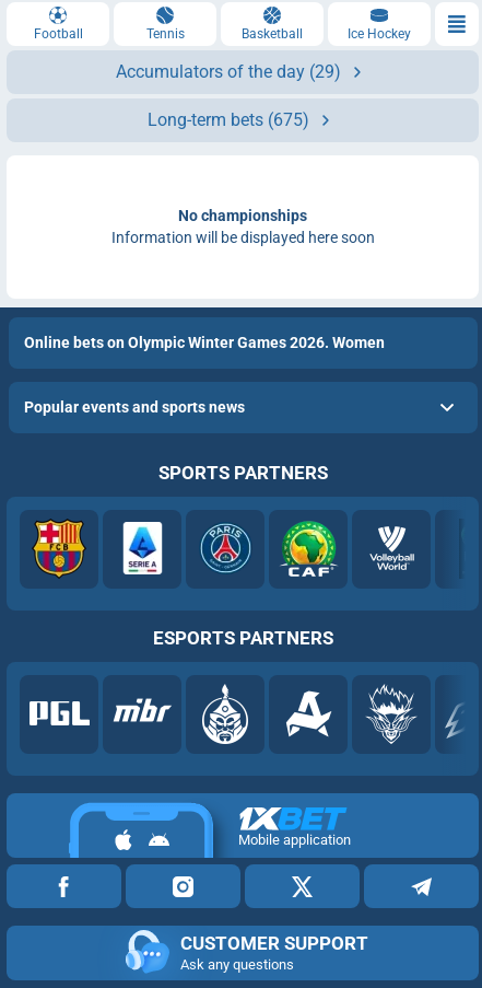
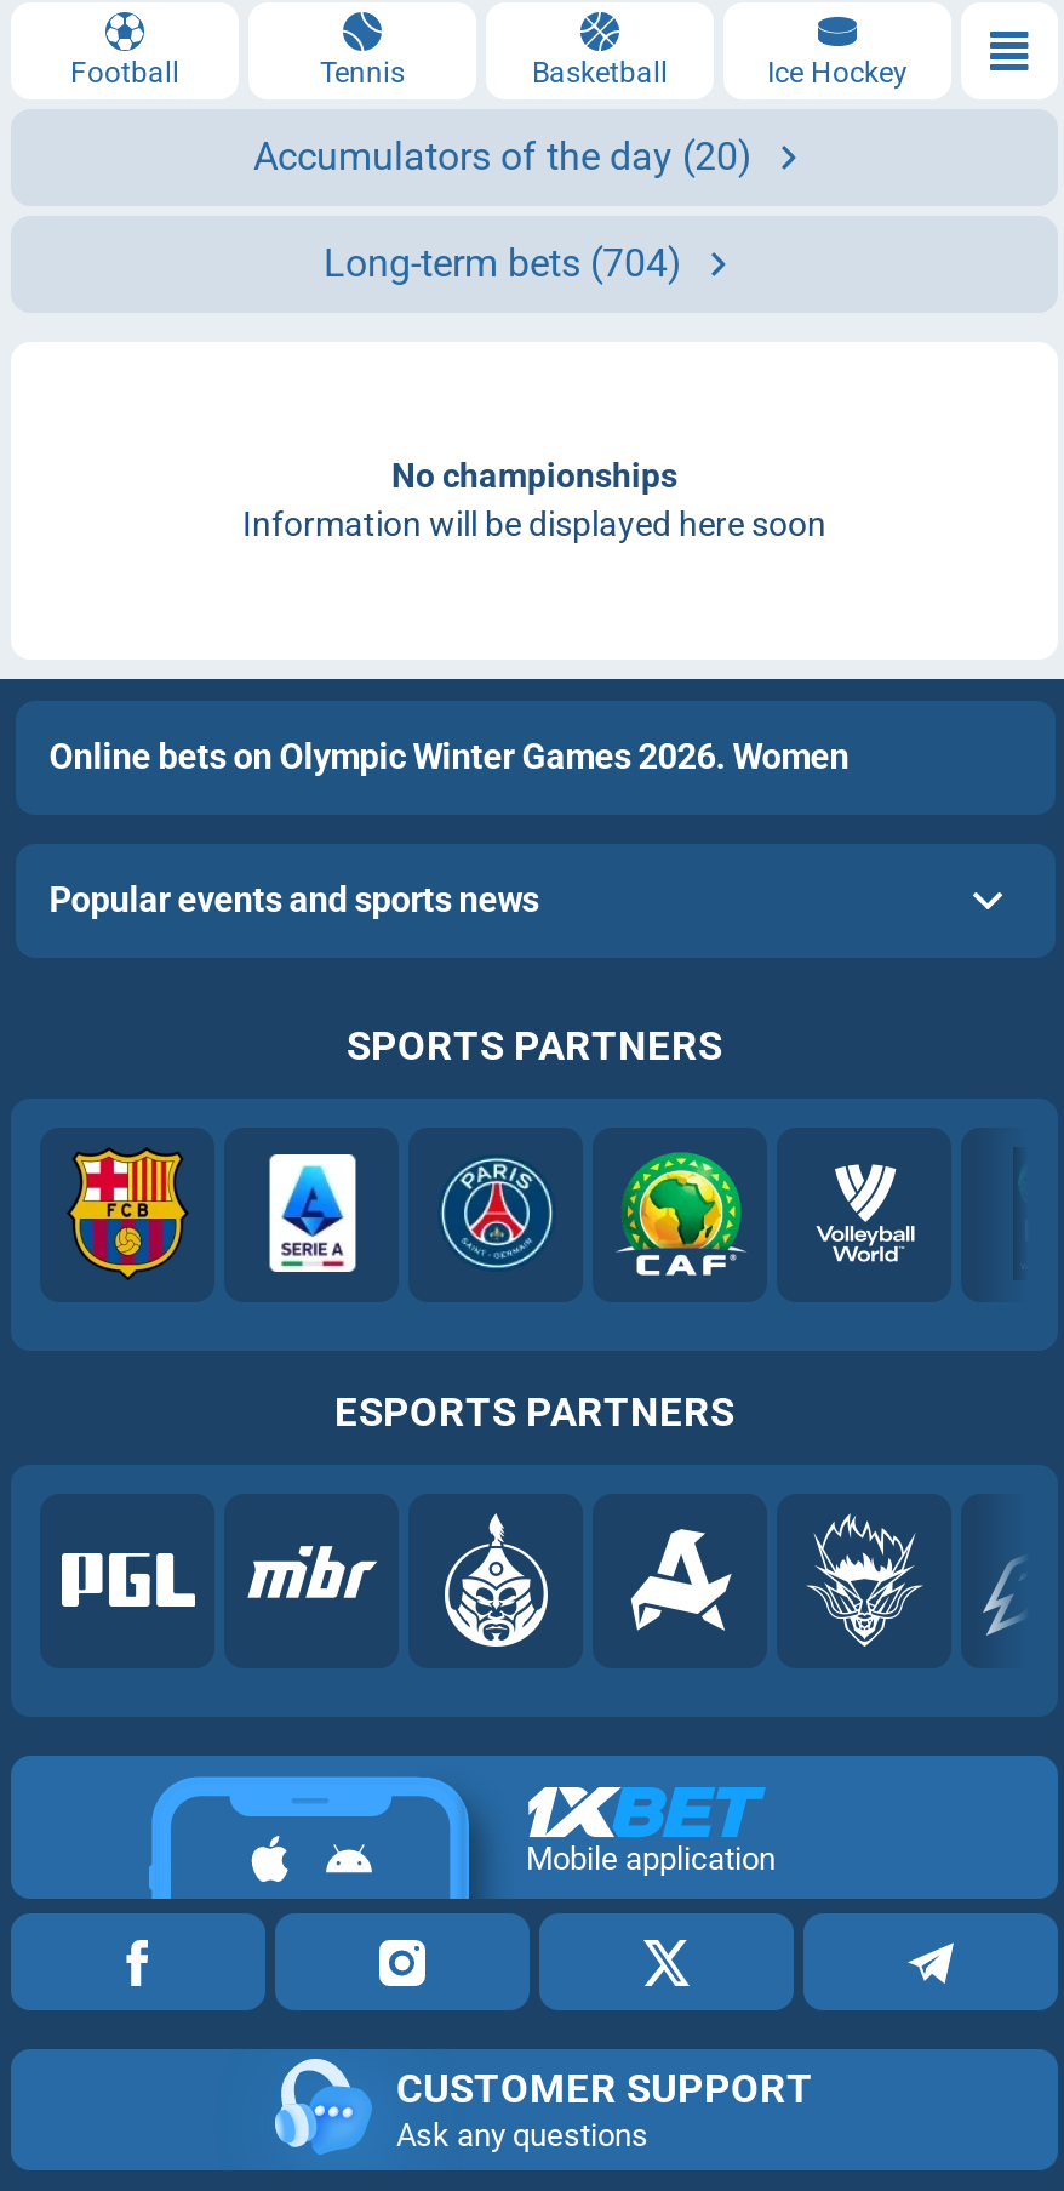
- Accumulators of the day (29)
+ Accumulators of the day (20)

- Long-term bets (675)
+ Long-term bets (704)
